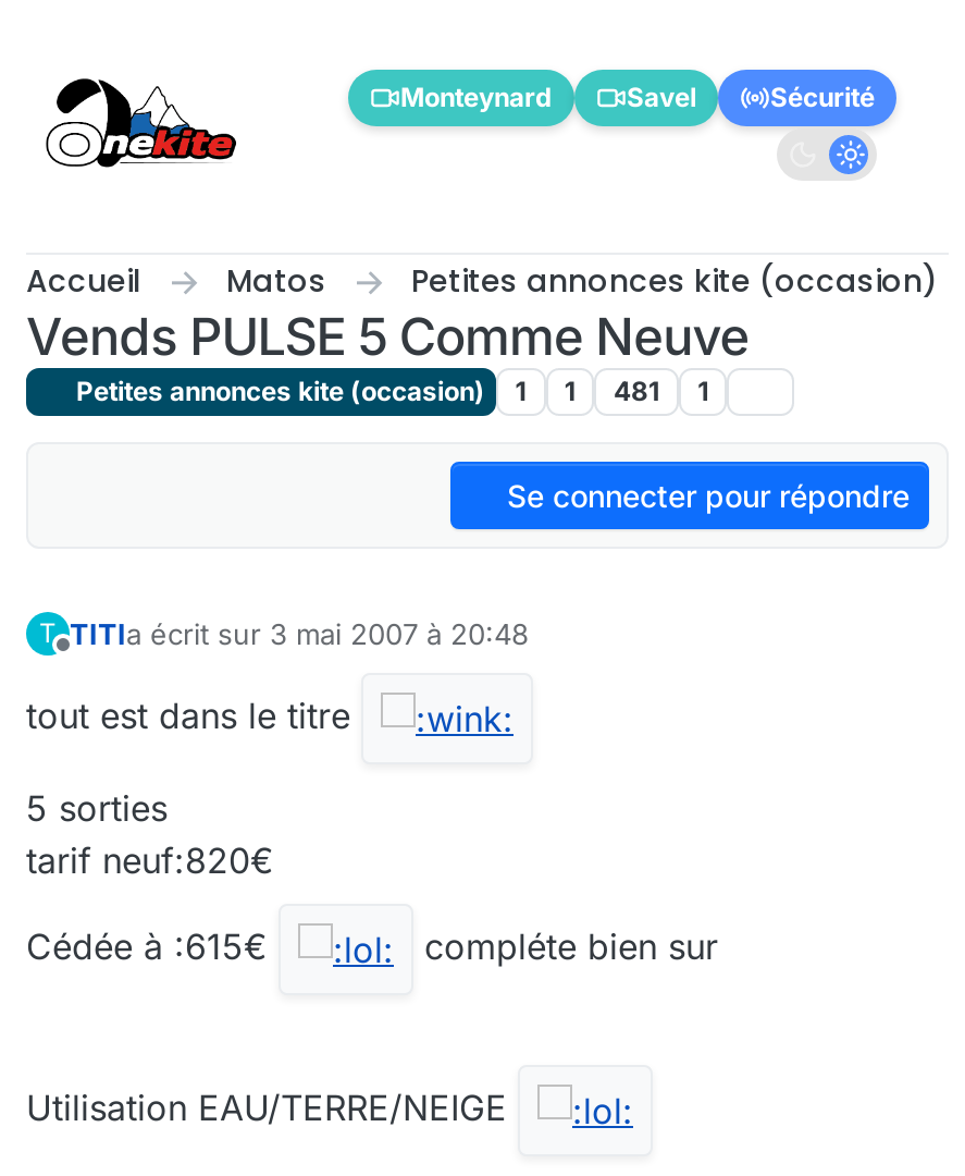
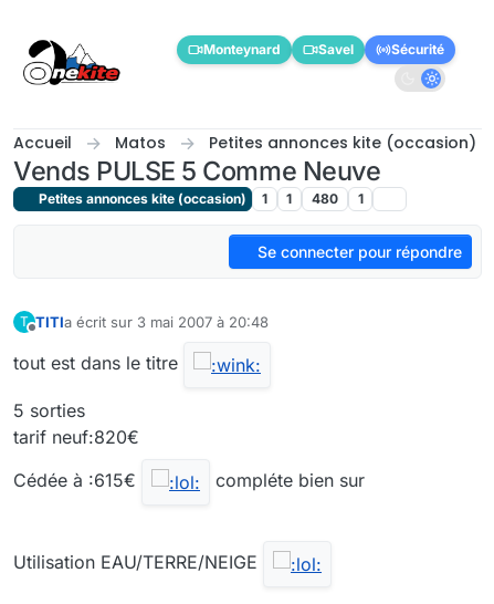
- Petites annonces kite (occasion) 1 1 481 1
+ Petites annonces kite (occasion) 1 1 480 1
